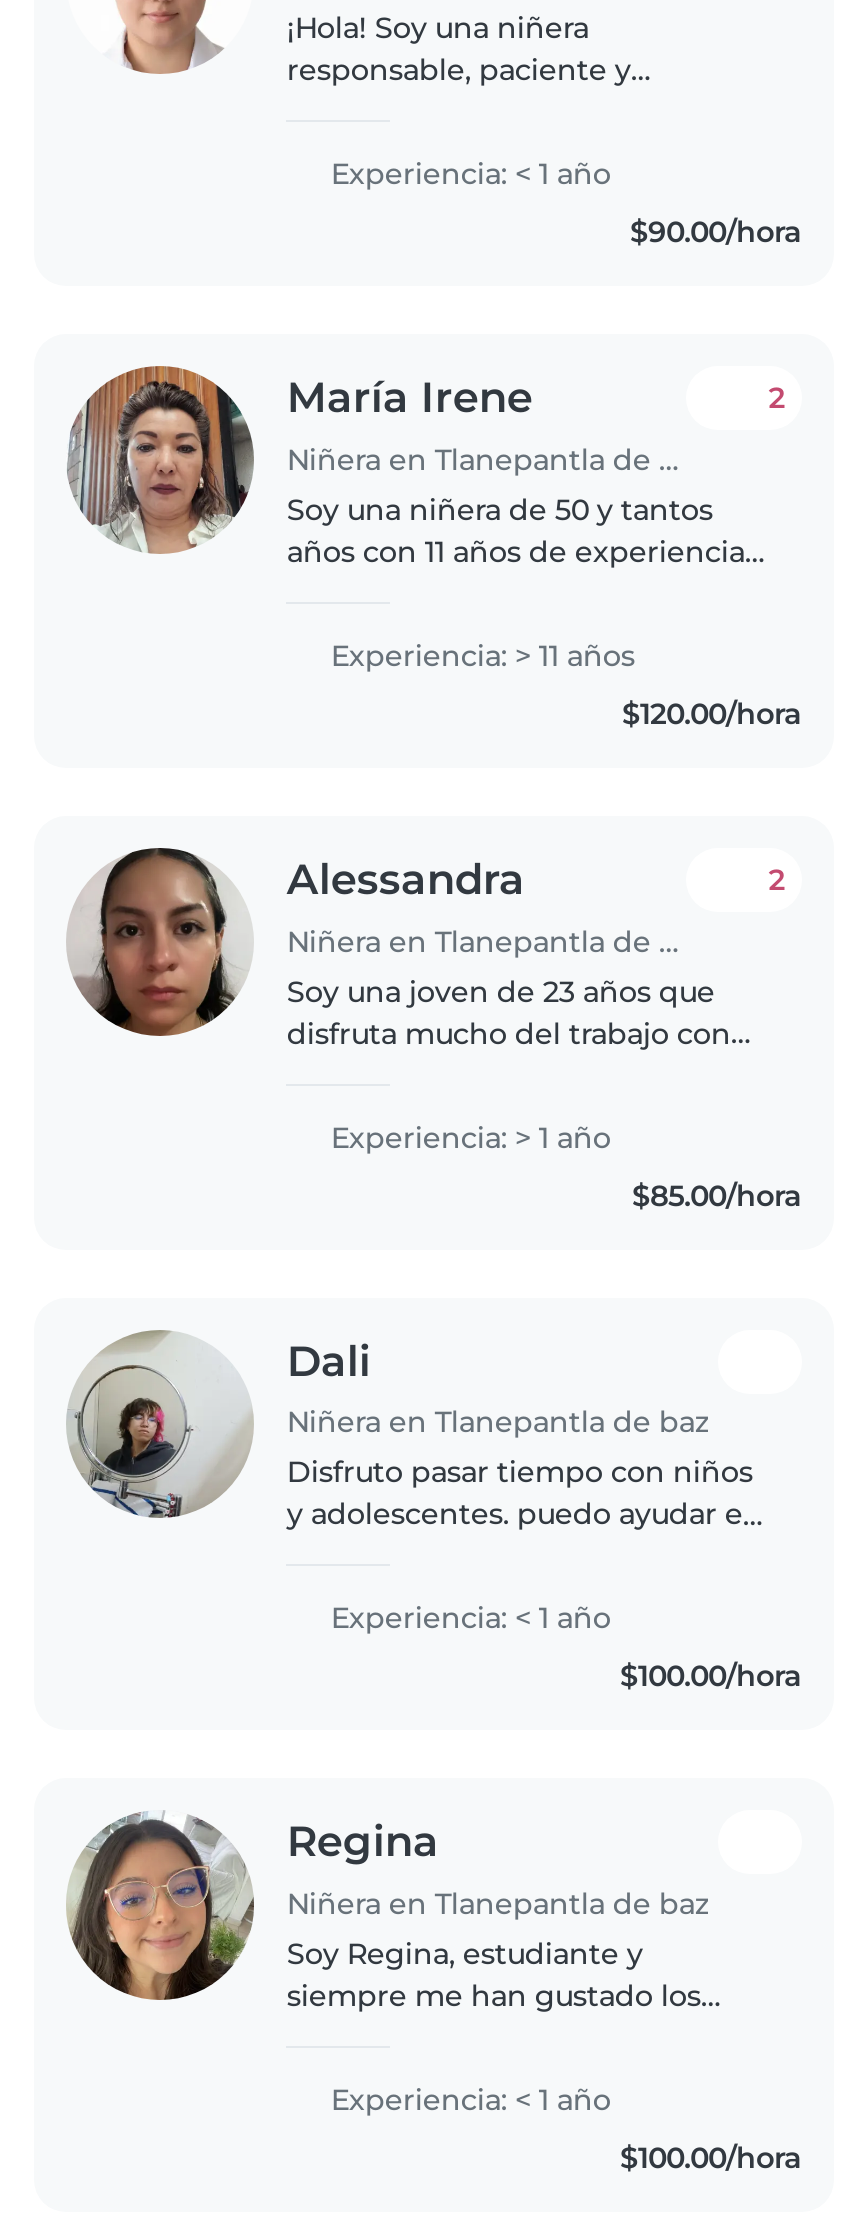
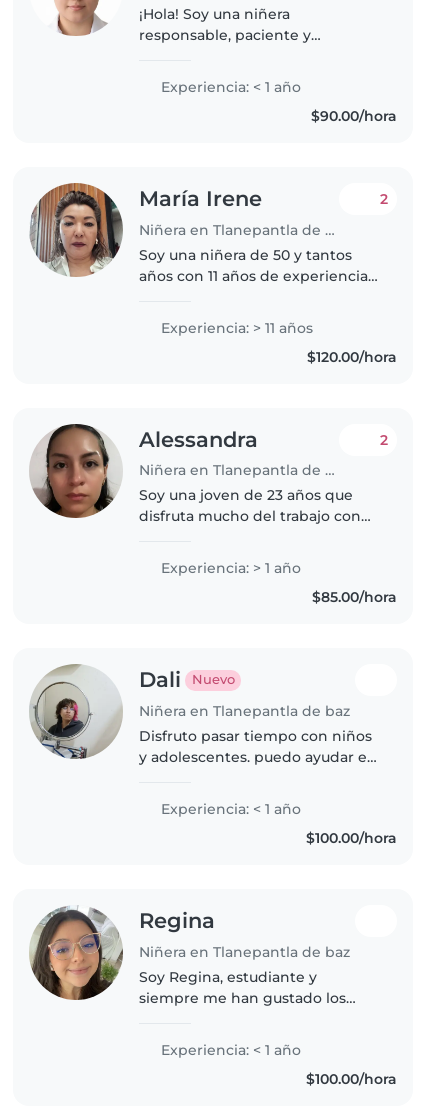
+ Nuevo
